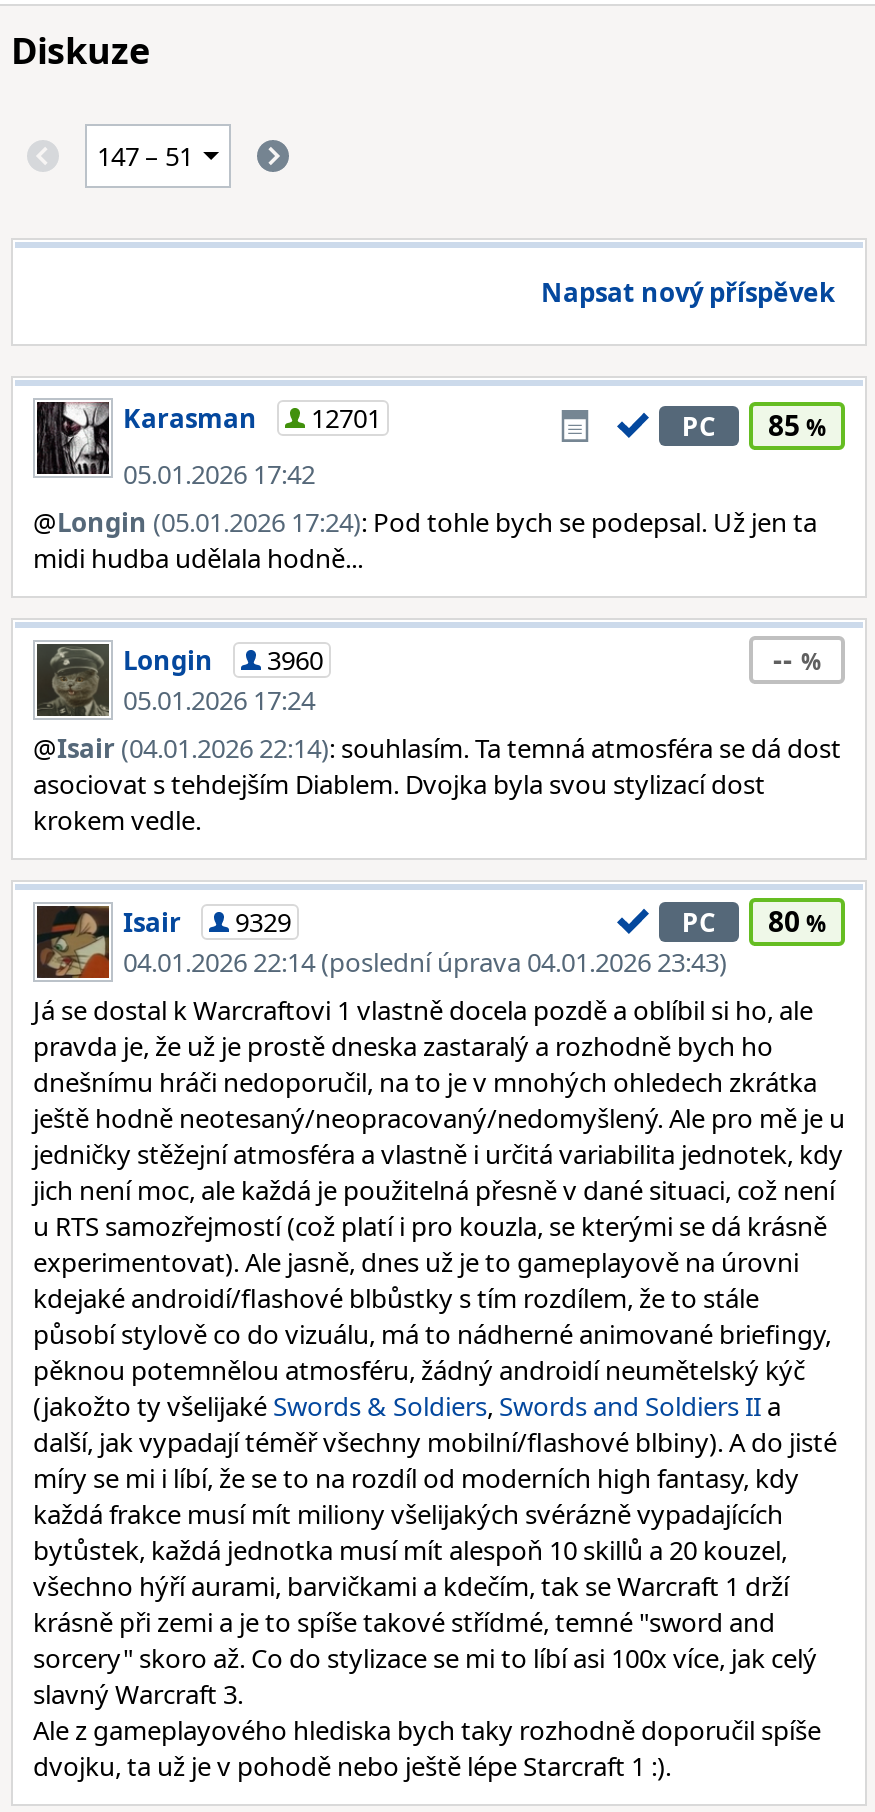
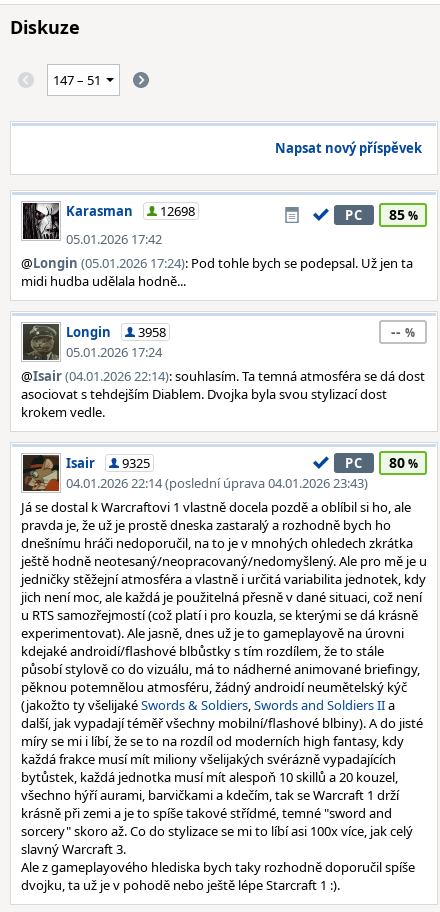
- Karasman 12701
+ Karasman 12698

- Longin 3960
+ Longin 3958

- Isair 9329
+ Isair 9325
